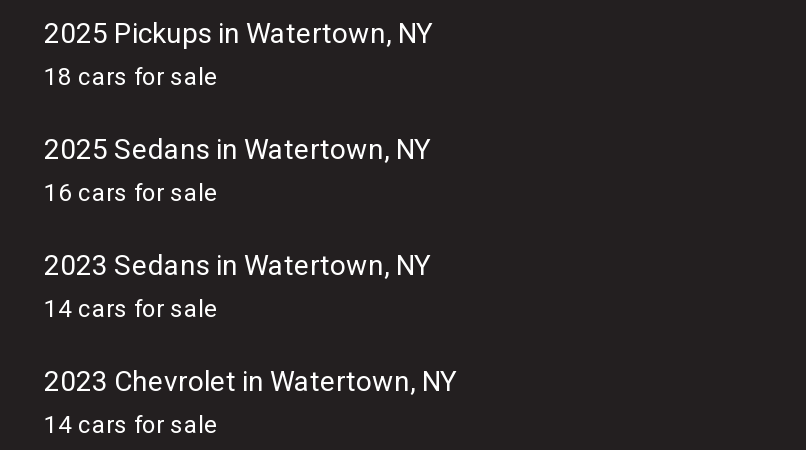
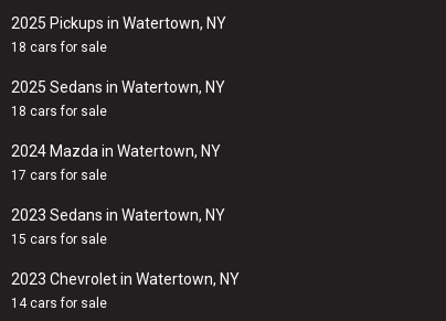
- 16 cars for sale
+ 18 cars for sale
+ 2024 Mazda in Watertown, NY
+ 17 cars for sale

- 14 cars for sale
+ 15 cars for sale
